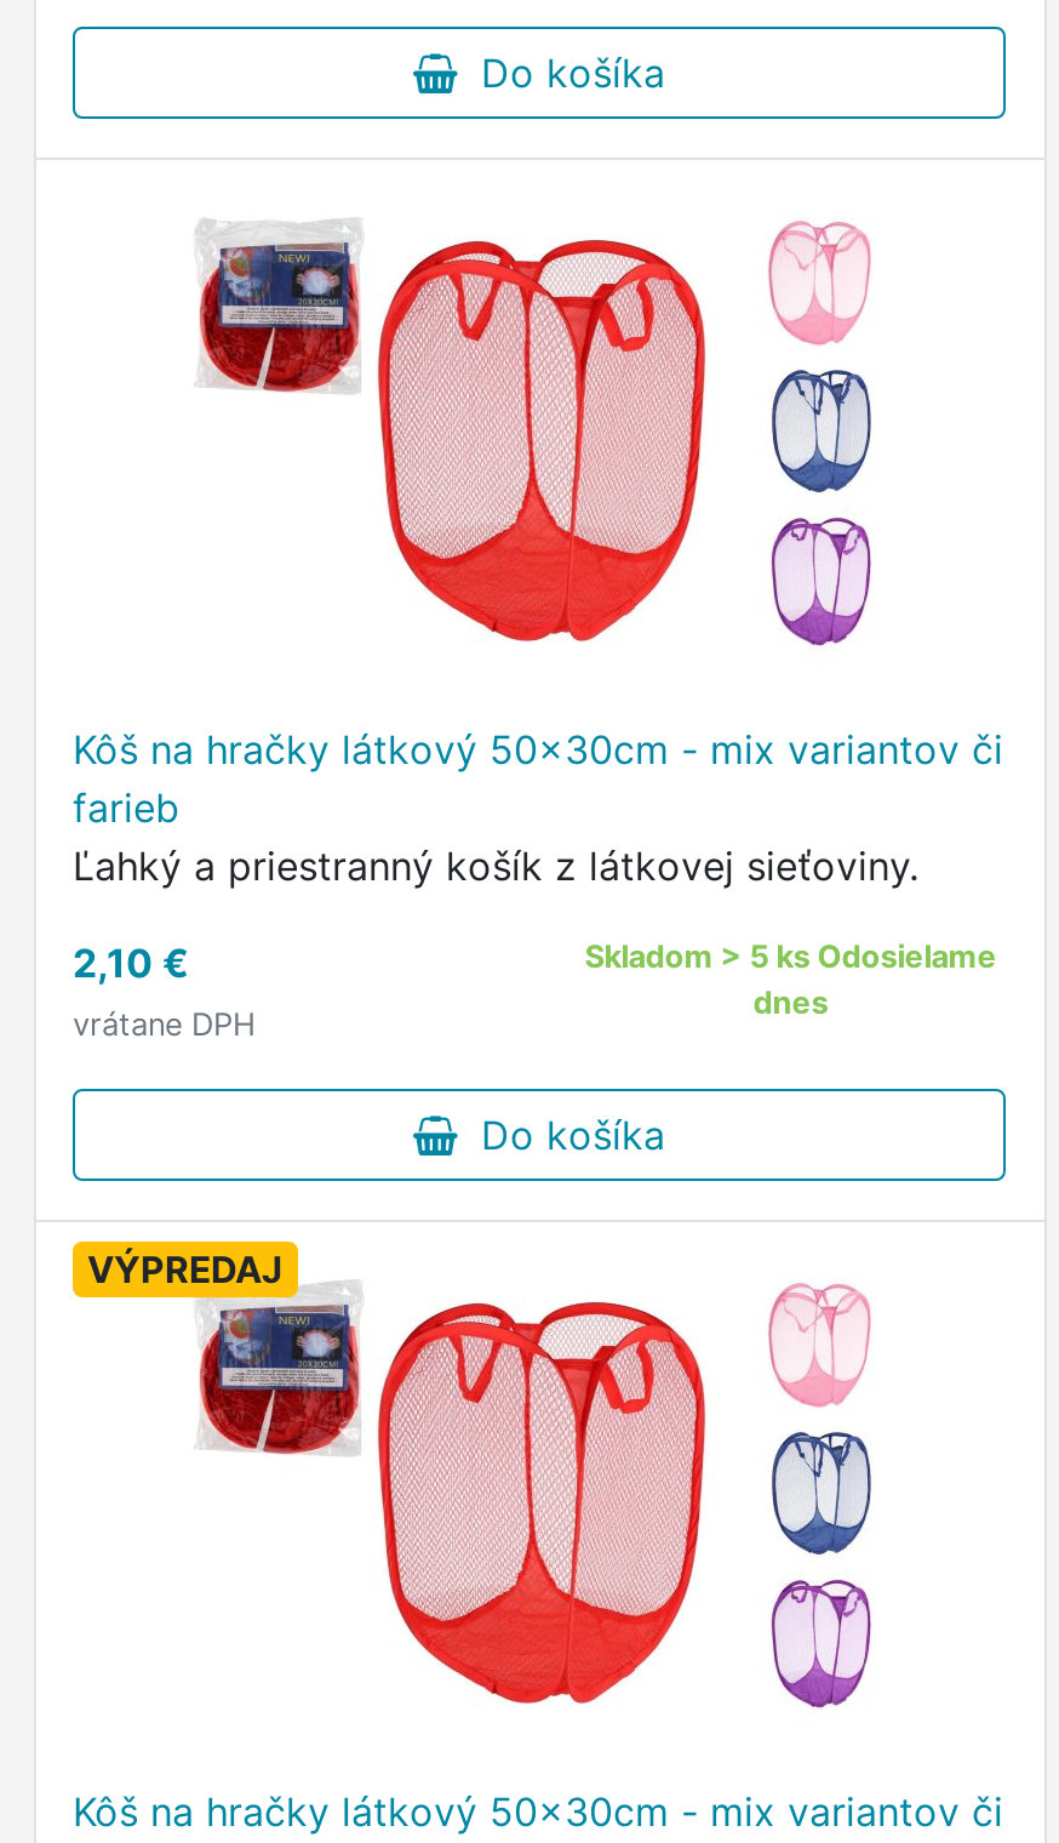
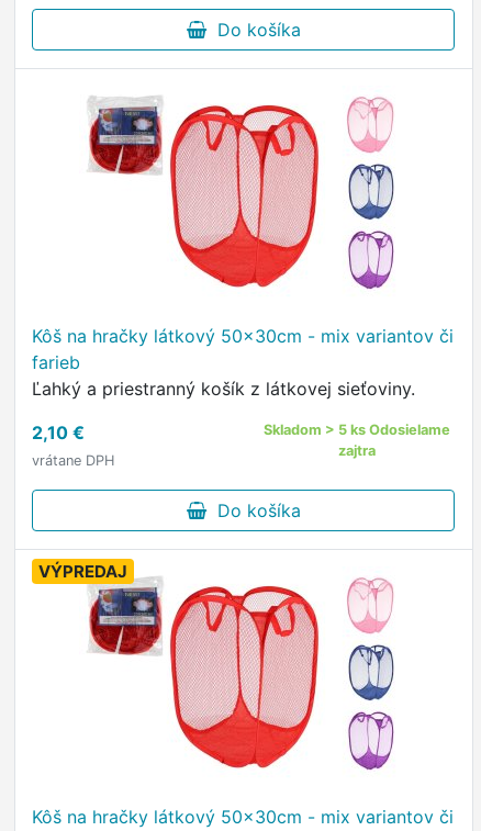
- dnes
+ zajtra
